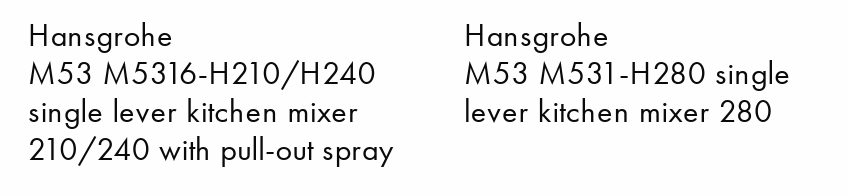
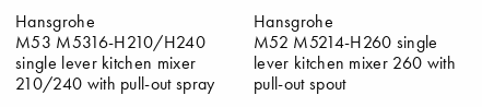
- M53 M531-H280 single
- lever kitchen mixer 280
+ M52 M5214-H260 single
+ lever kitchen mixer 260 with
+ pull-out spout
